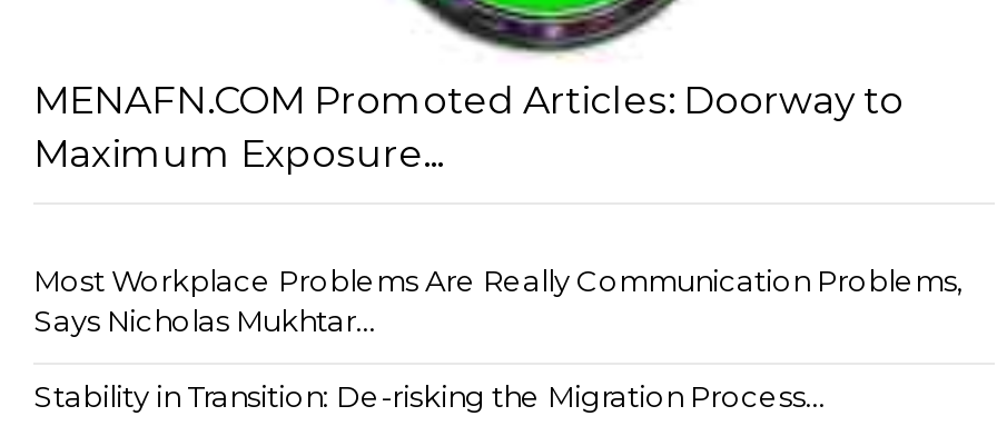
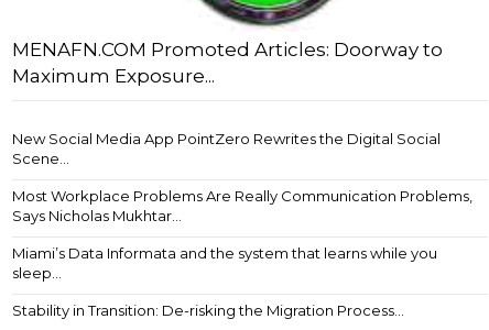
+ New Social Media App PointZero Rewrites the Digital Social
+ Scene...

+ Miami’s Data Informata and the system that learns while you
+ sleep...
